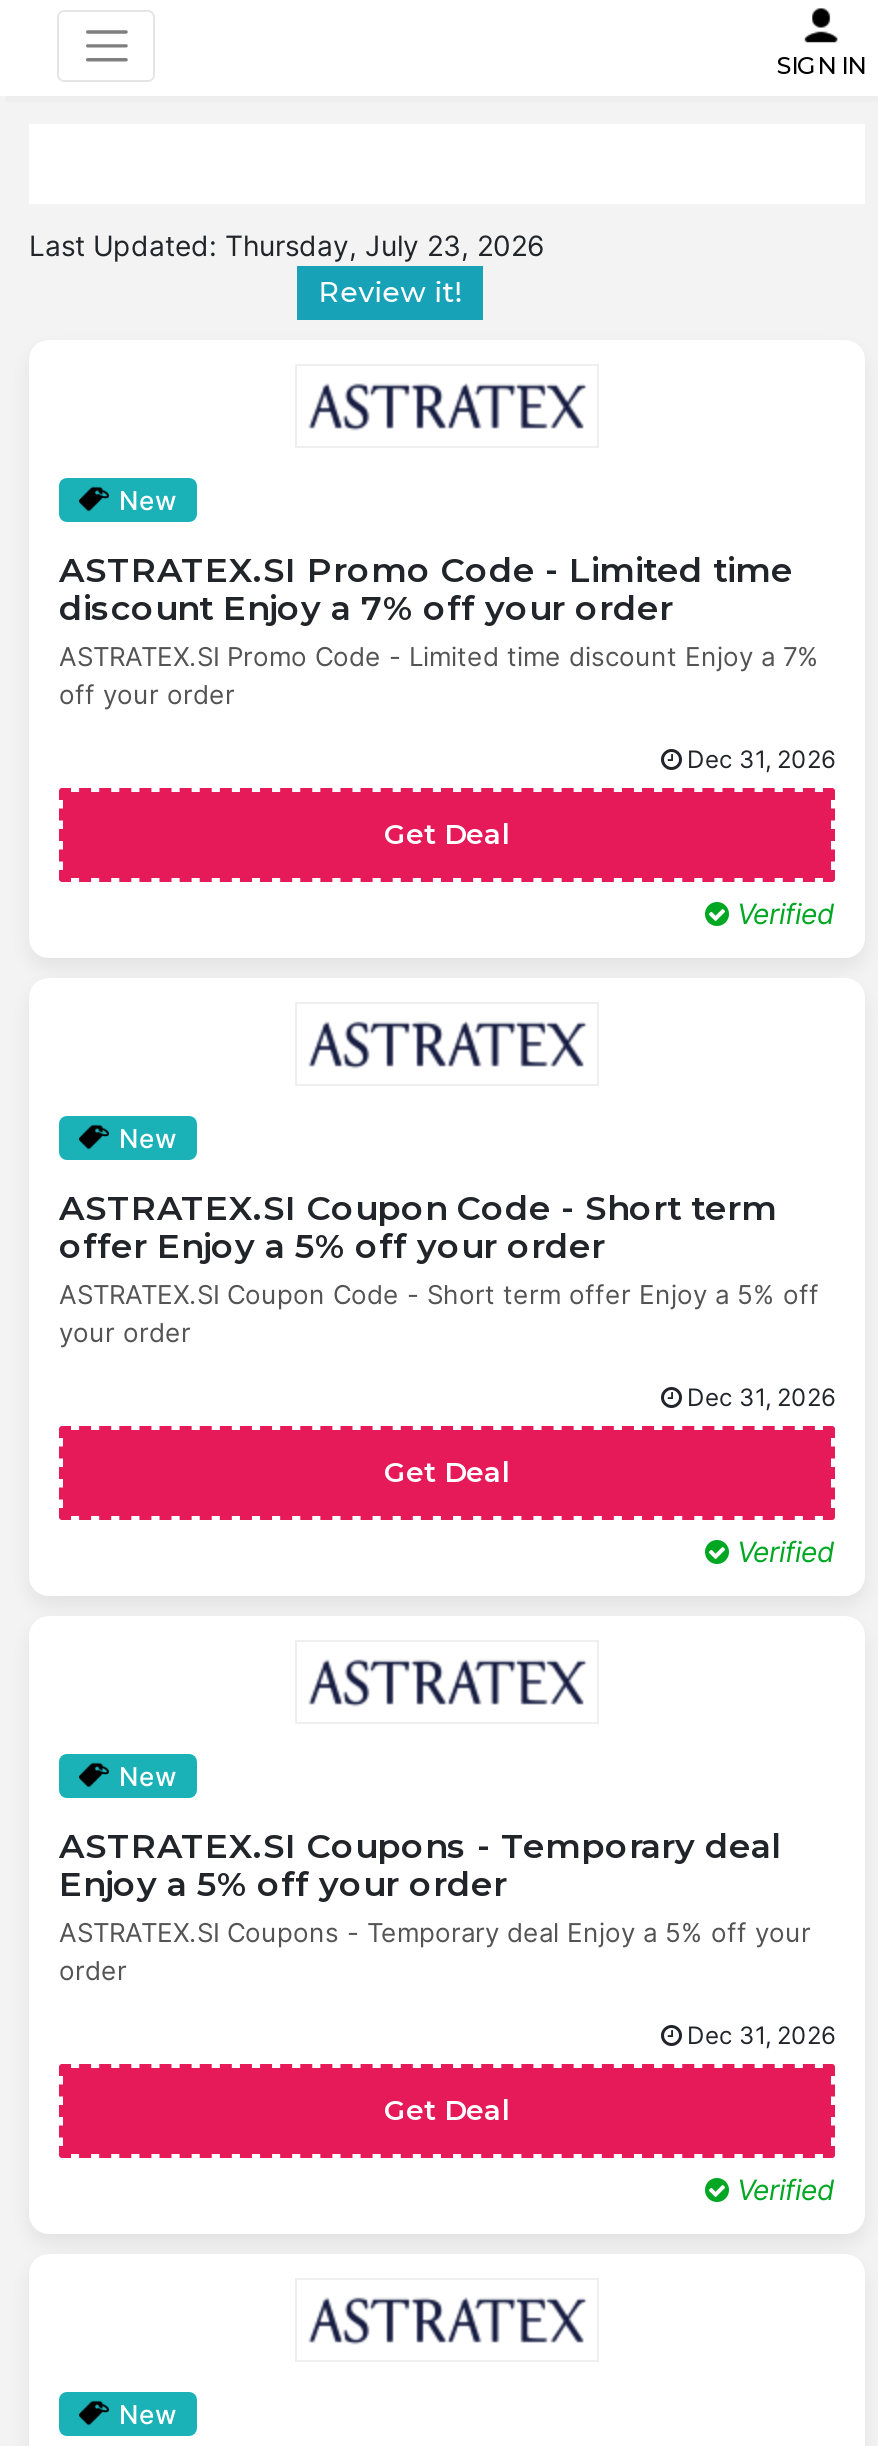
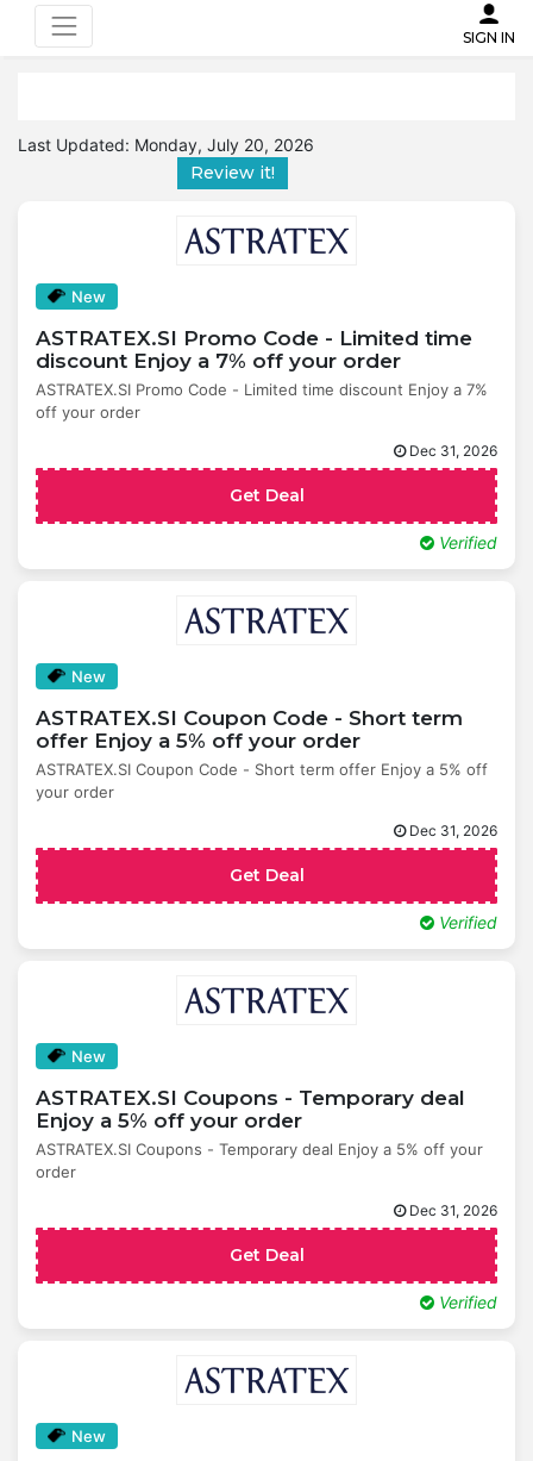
- Last Updated: Thursday, July 23, 2026
+ Last Updated: Monday, July 20, 2026
